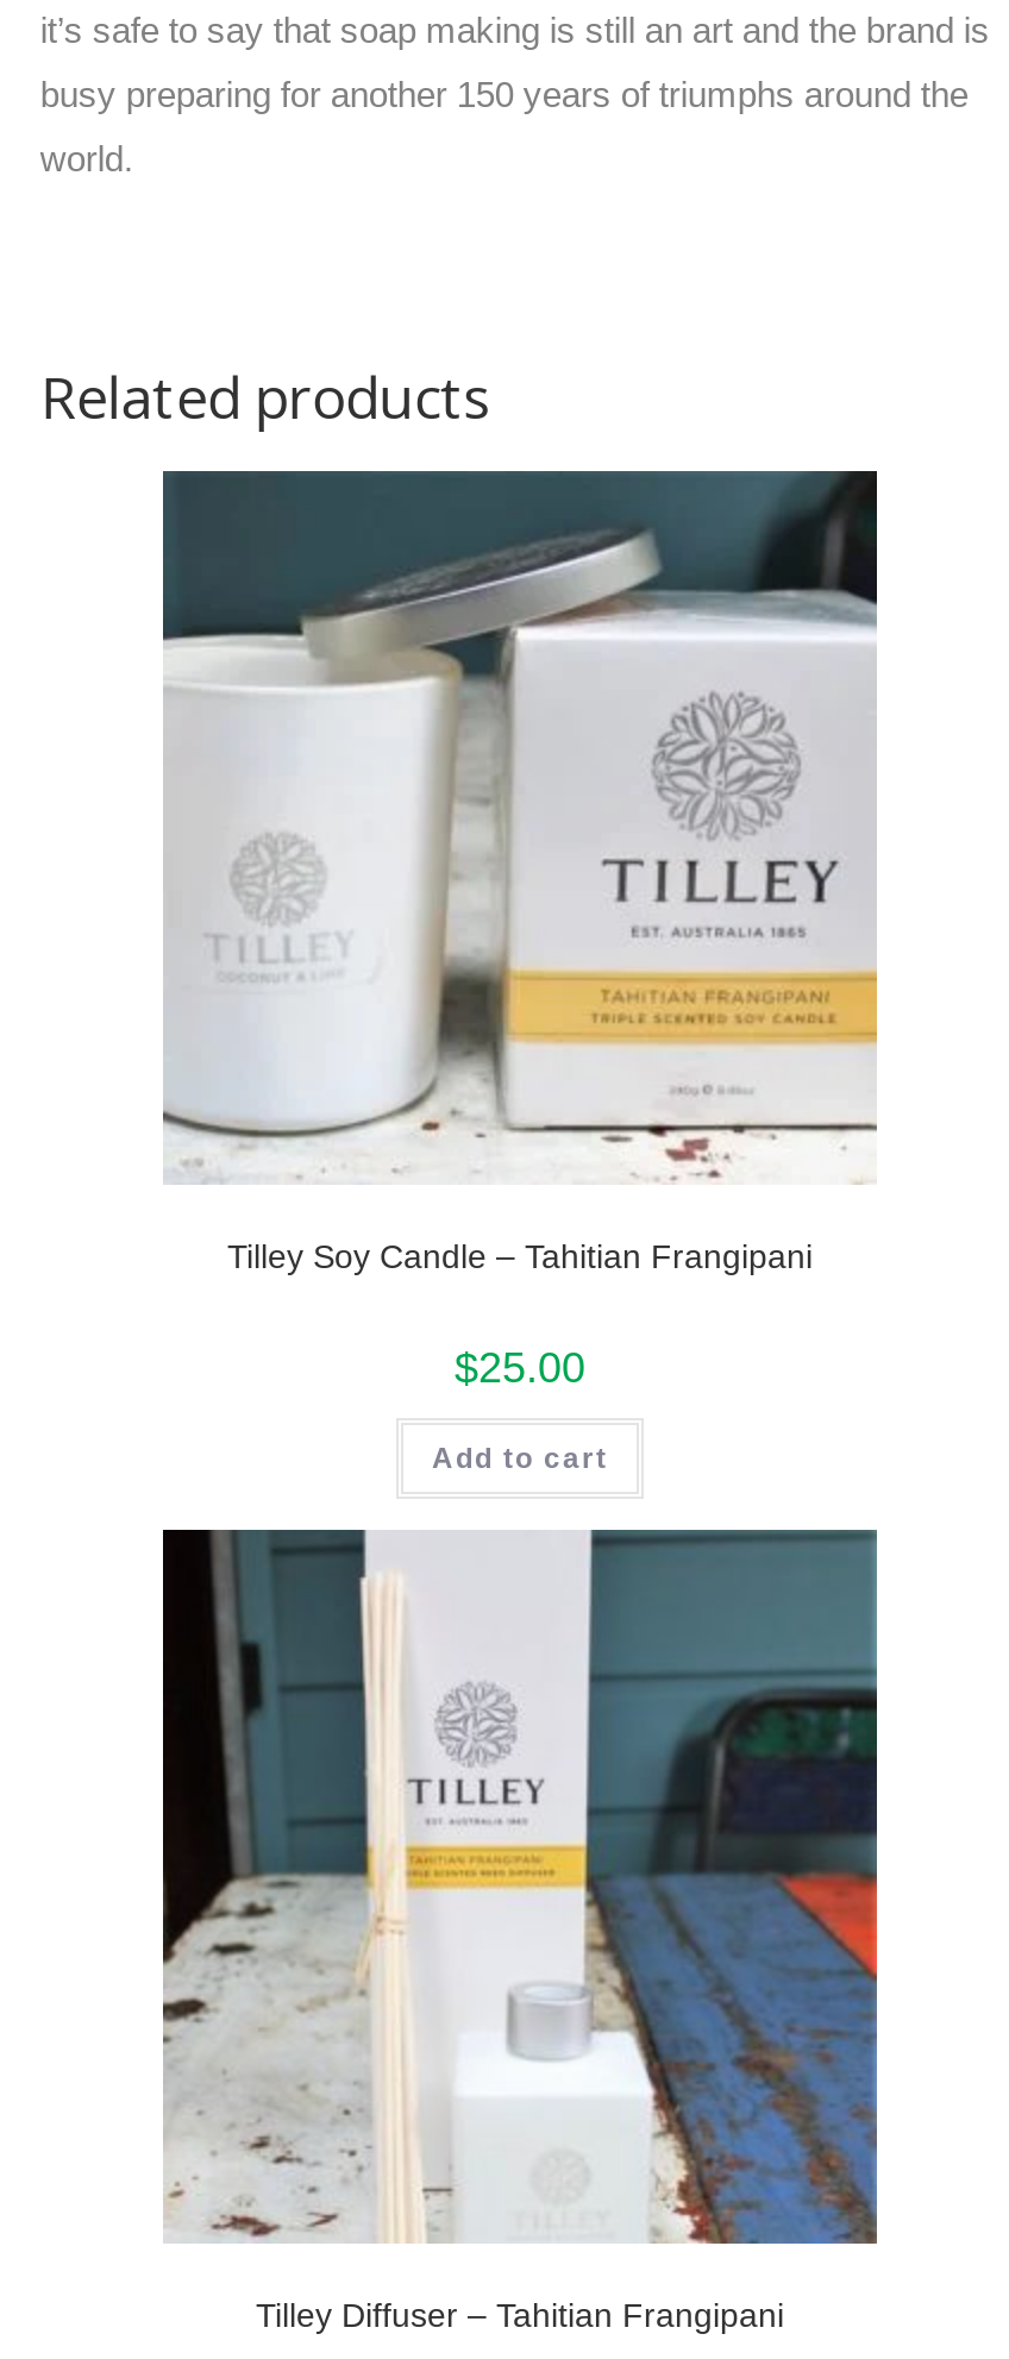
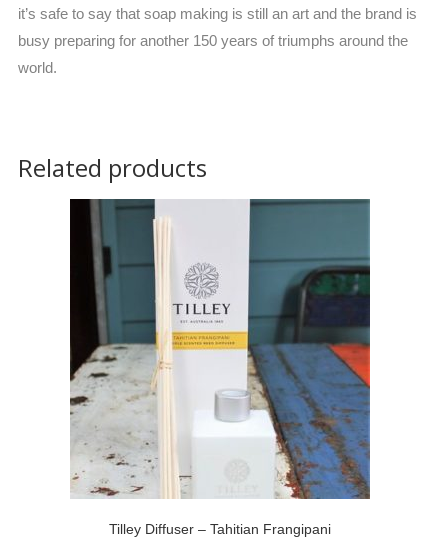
- [image]
- Tilley Soy Candle – Tahitian Frangipani
- $25.00
- Add to cart
